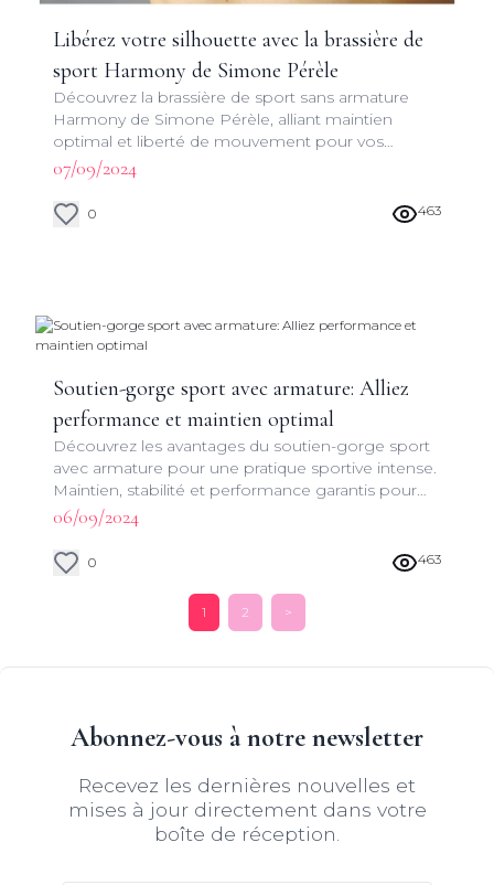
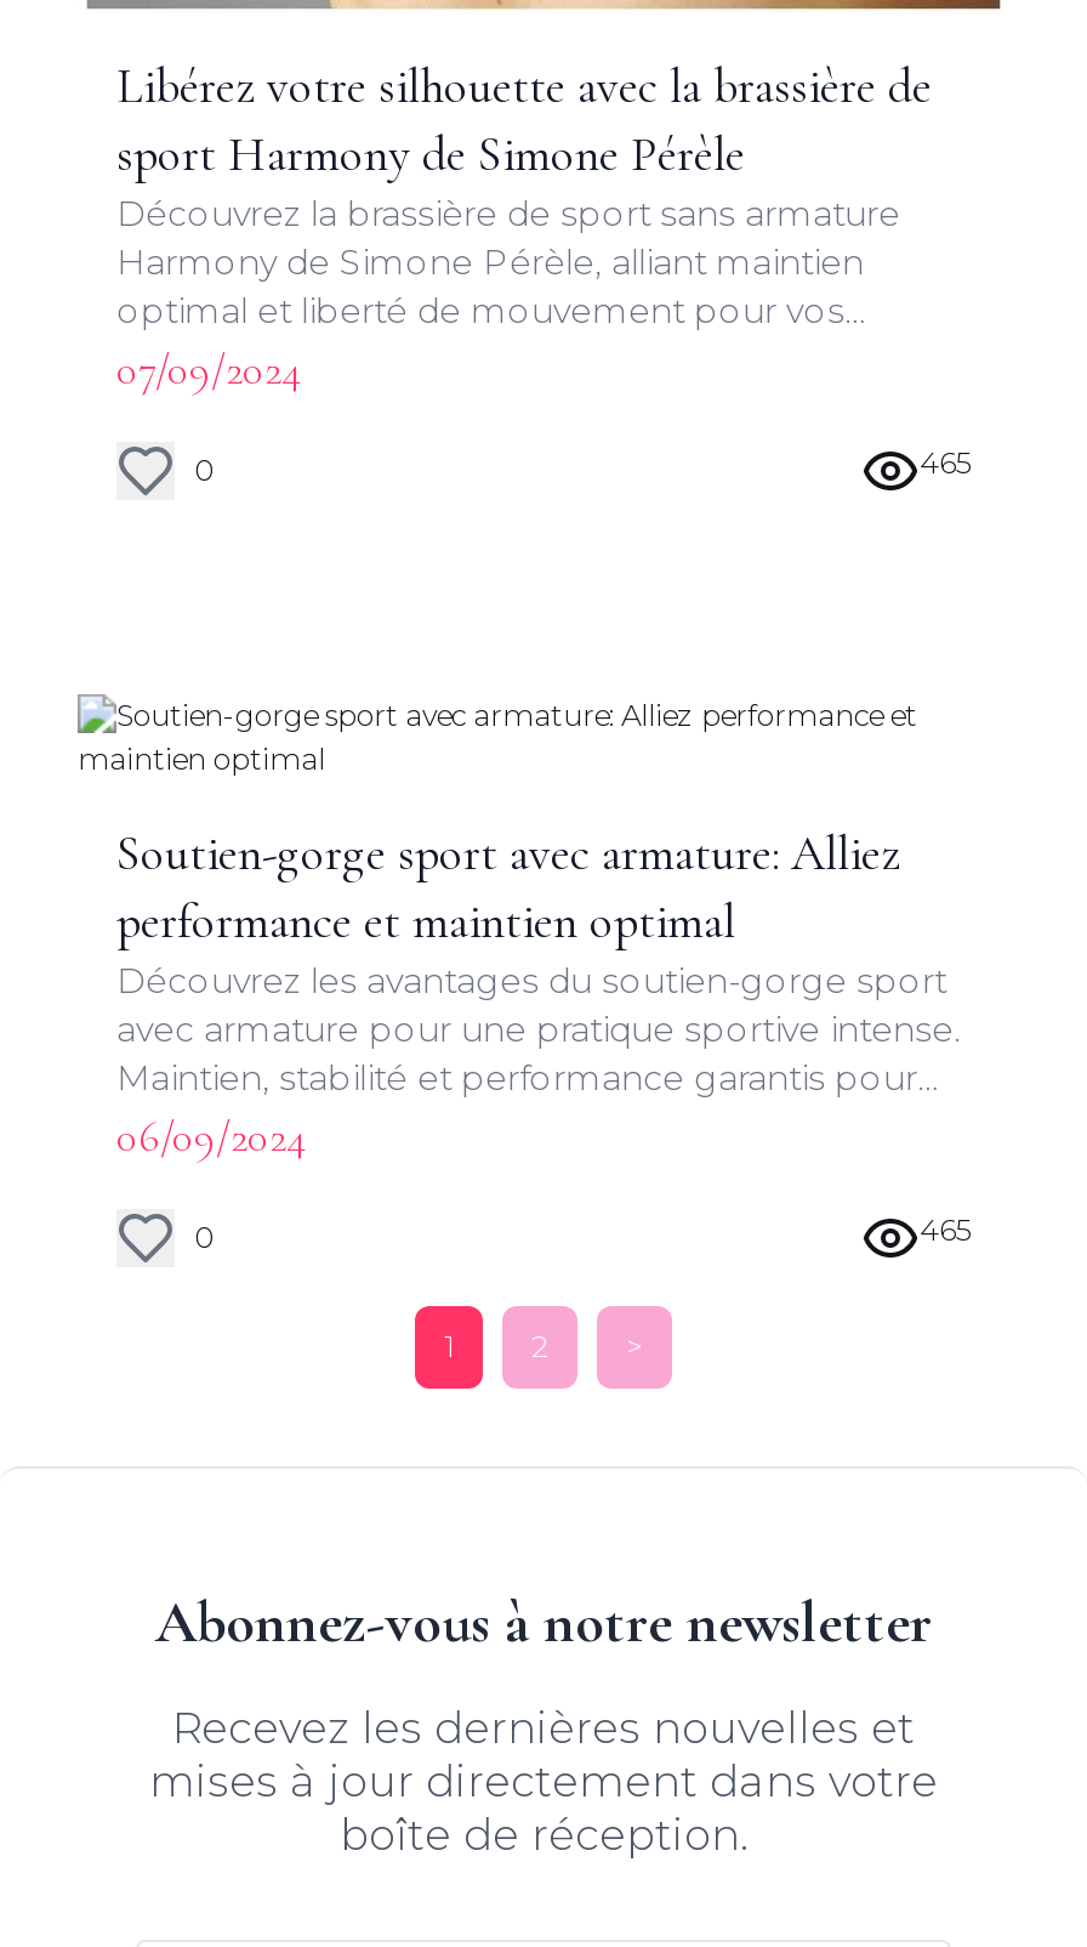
- 463
+ 465

- 463
+ 465
